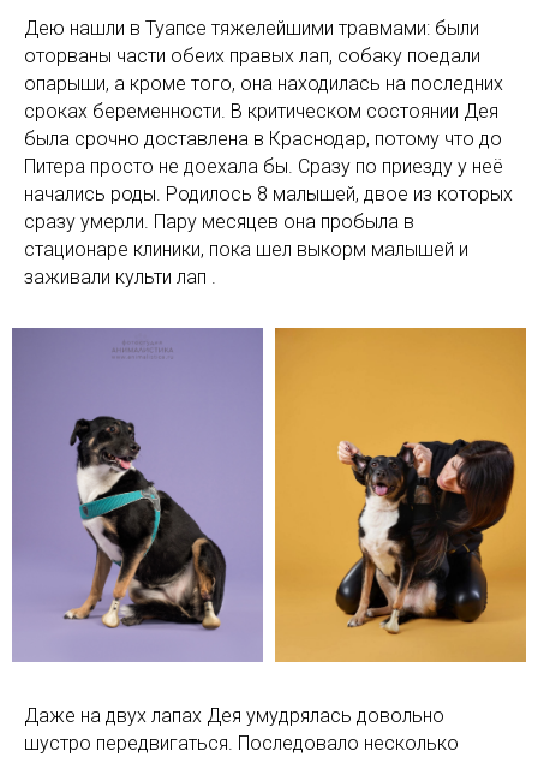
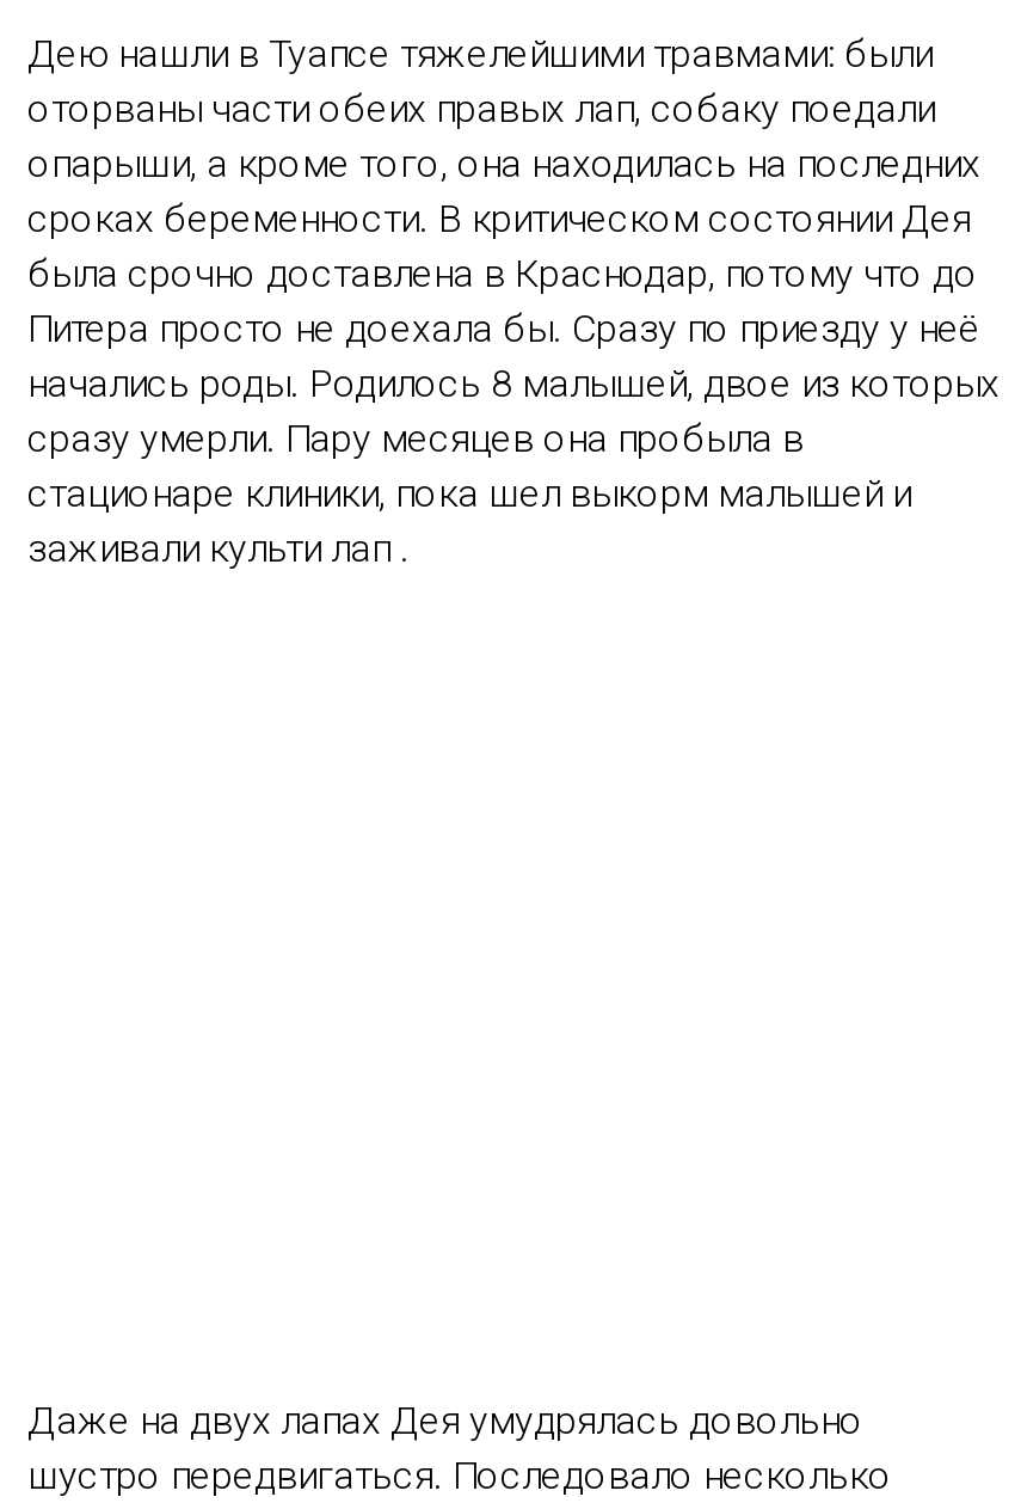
- [image]

- [image]
